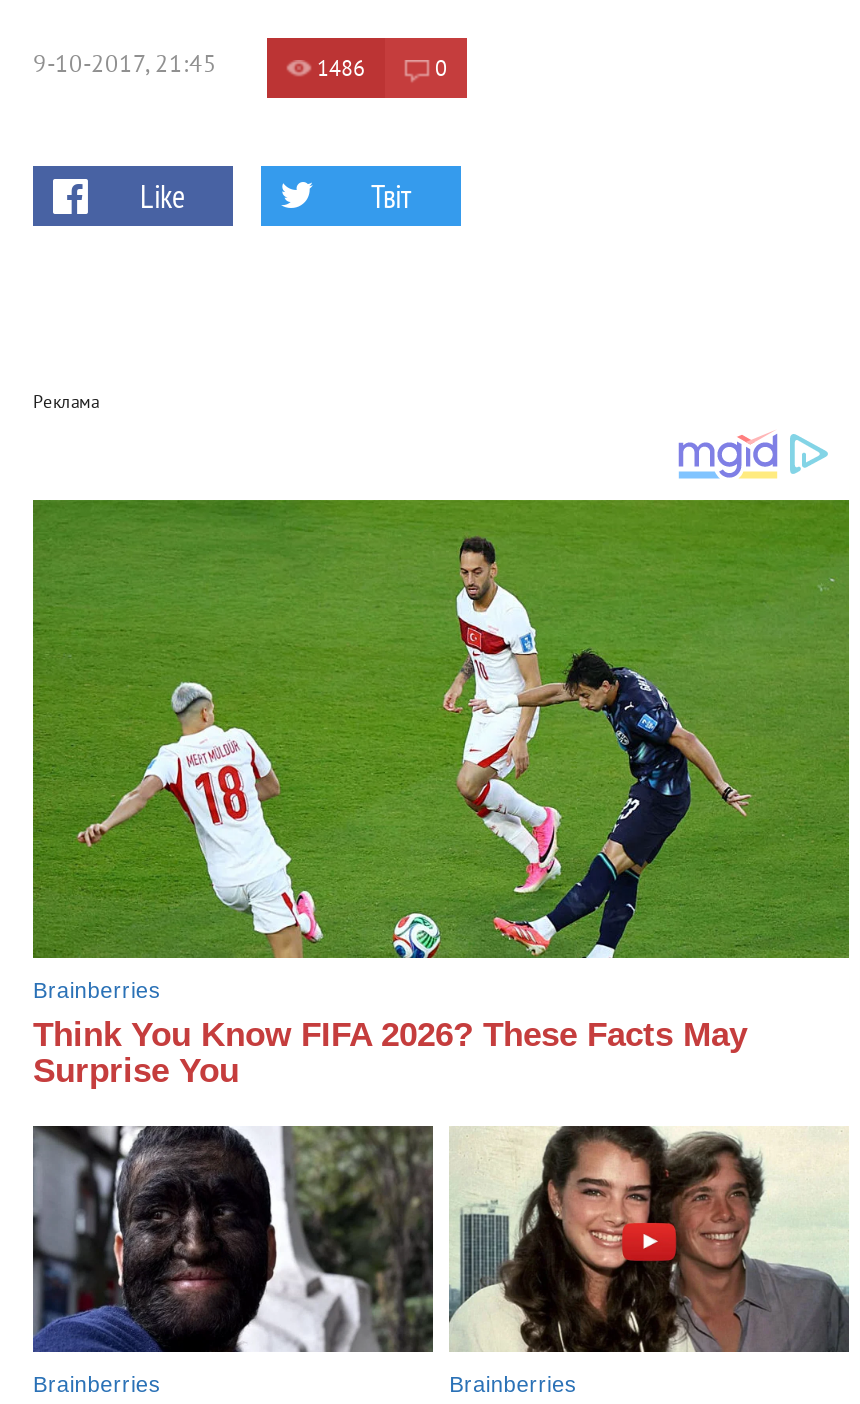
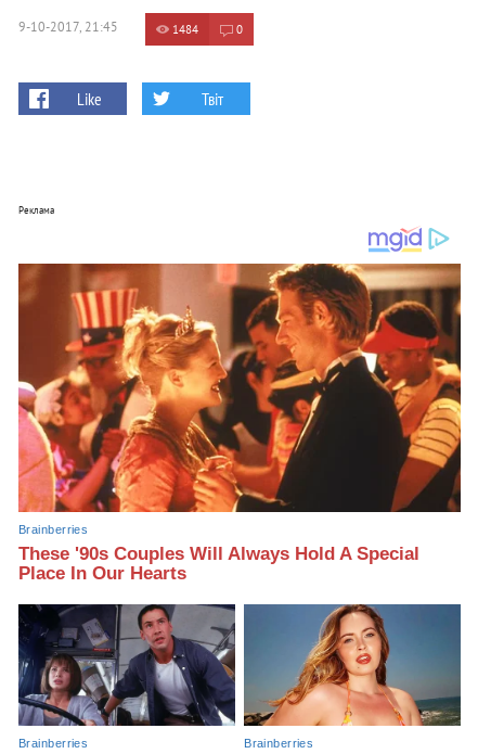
- 1486
+ 1484

- [image]
- Think You Know FIFA 2026? These Facts May
- Surprise You
+ [image]
+ These '90s Couples Will Always Hold A Special
+ Place In Our Hearts

- [image]
+ [image]

- [image]
+ [image]
